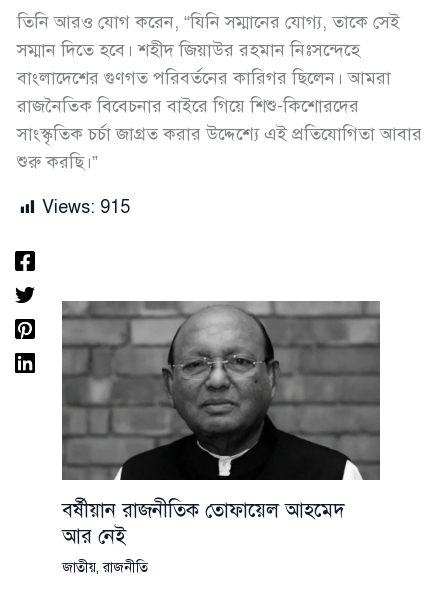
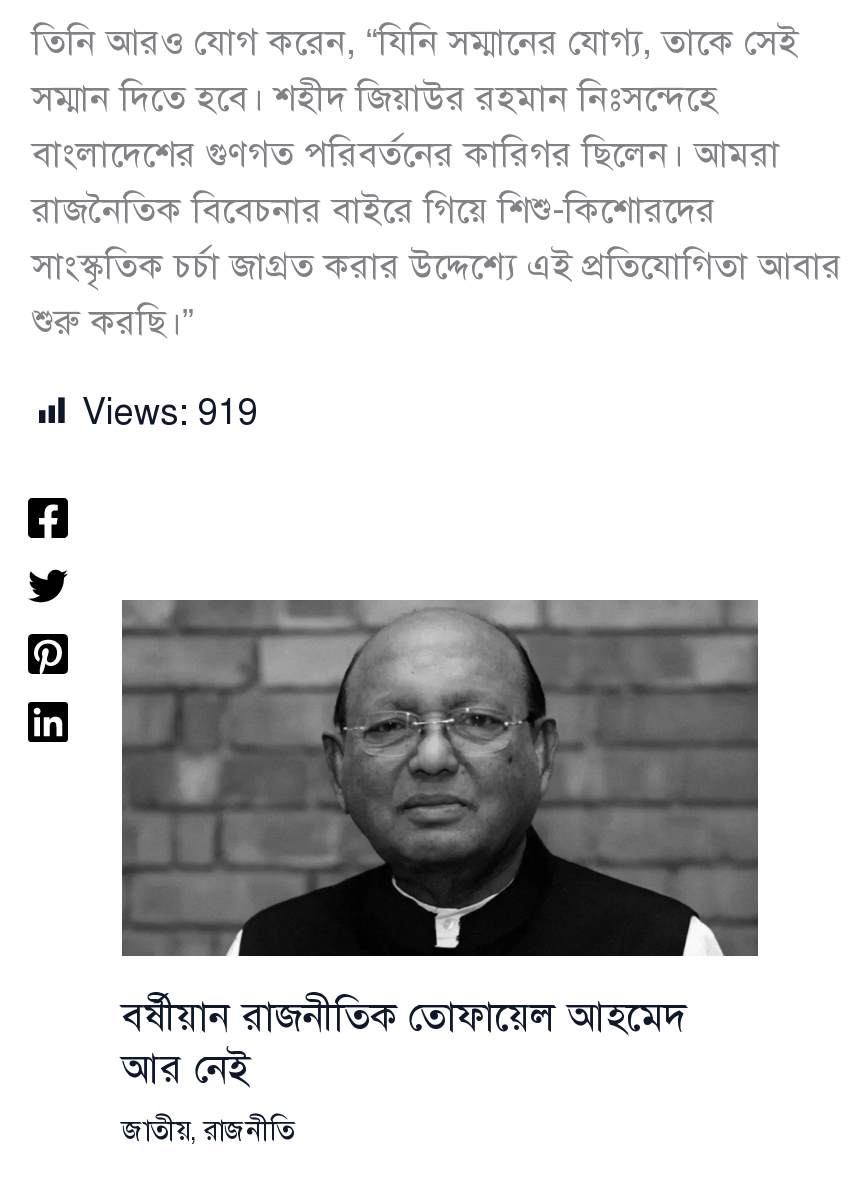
- Views: 915
+ Views: 919
